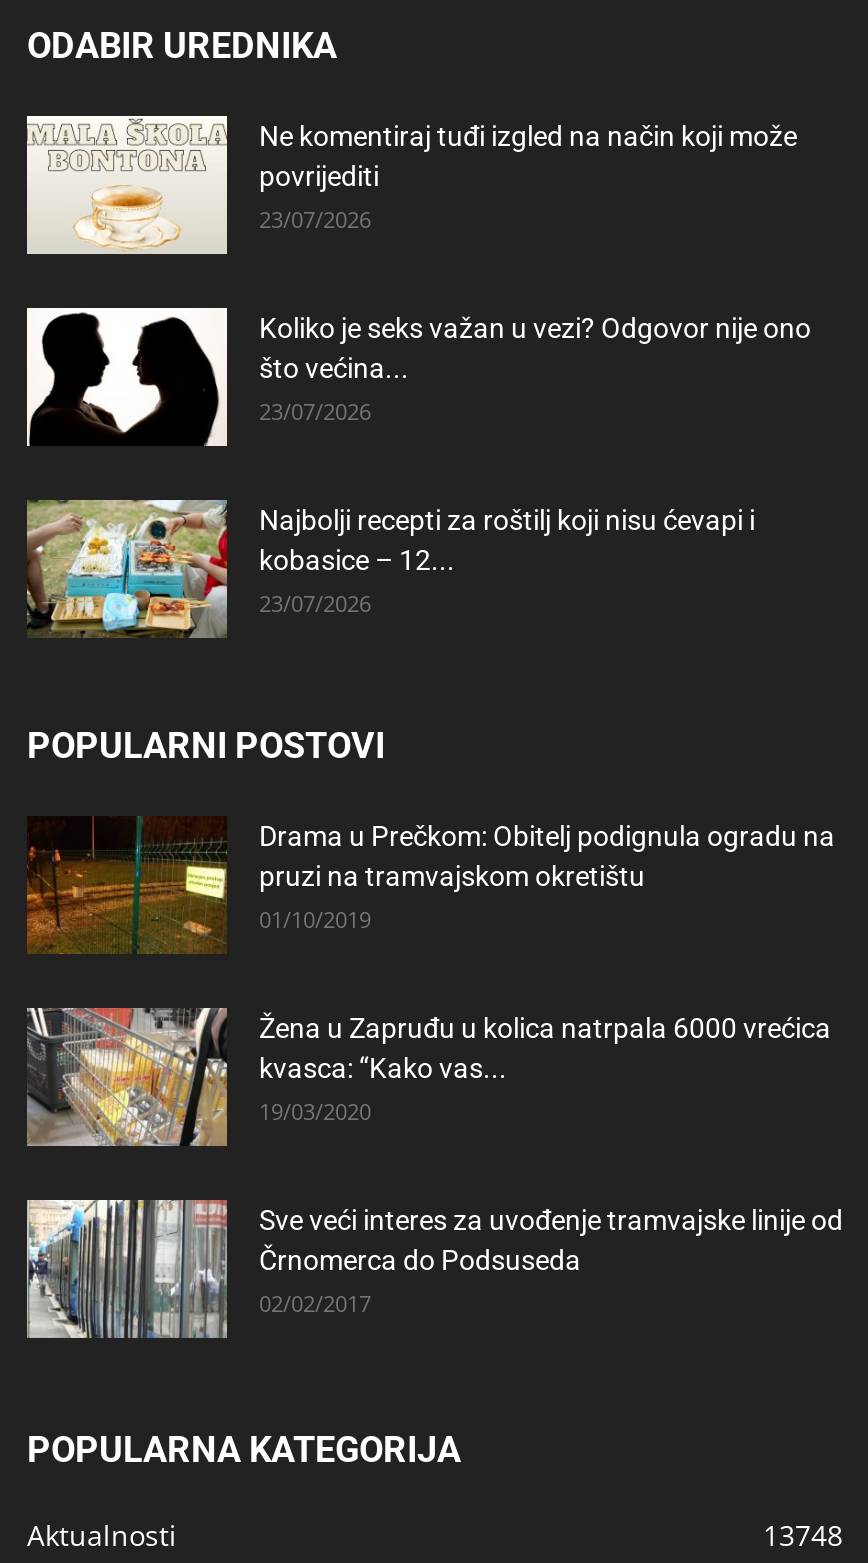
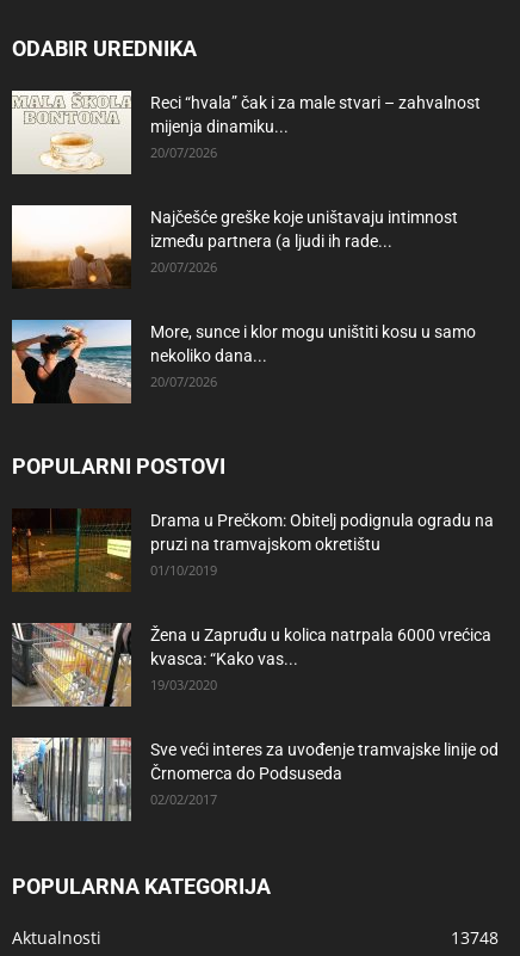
- Ne komentiraj tuđi izgled na način koji može
- povrijediti
- 23/07/2026
+ Reci “hvala” čak i za male stvari – zahvalnost
+ mijenja dinamiku...
+ 20/07/2026

- [image]
- Koliko je seks važan u vezi? Odgovor nije ono
- što većina...
- 23/07/2026
+ [image]
+ Najčešće greške koje uništavaju intimnost
+ između partnera (a ljudi ih rade...
+ 20/07/2026

- [image]
- Najbolji recepti za roštilj koji nisu ćevapi i
- kobasice – 12...
- 23/07/2026
+ [image]
+ More, sunce i klor mogu uništiti kosu u samo
+ nekoliko dana...
+ 20/07/2026
